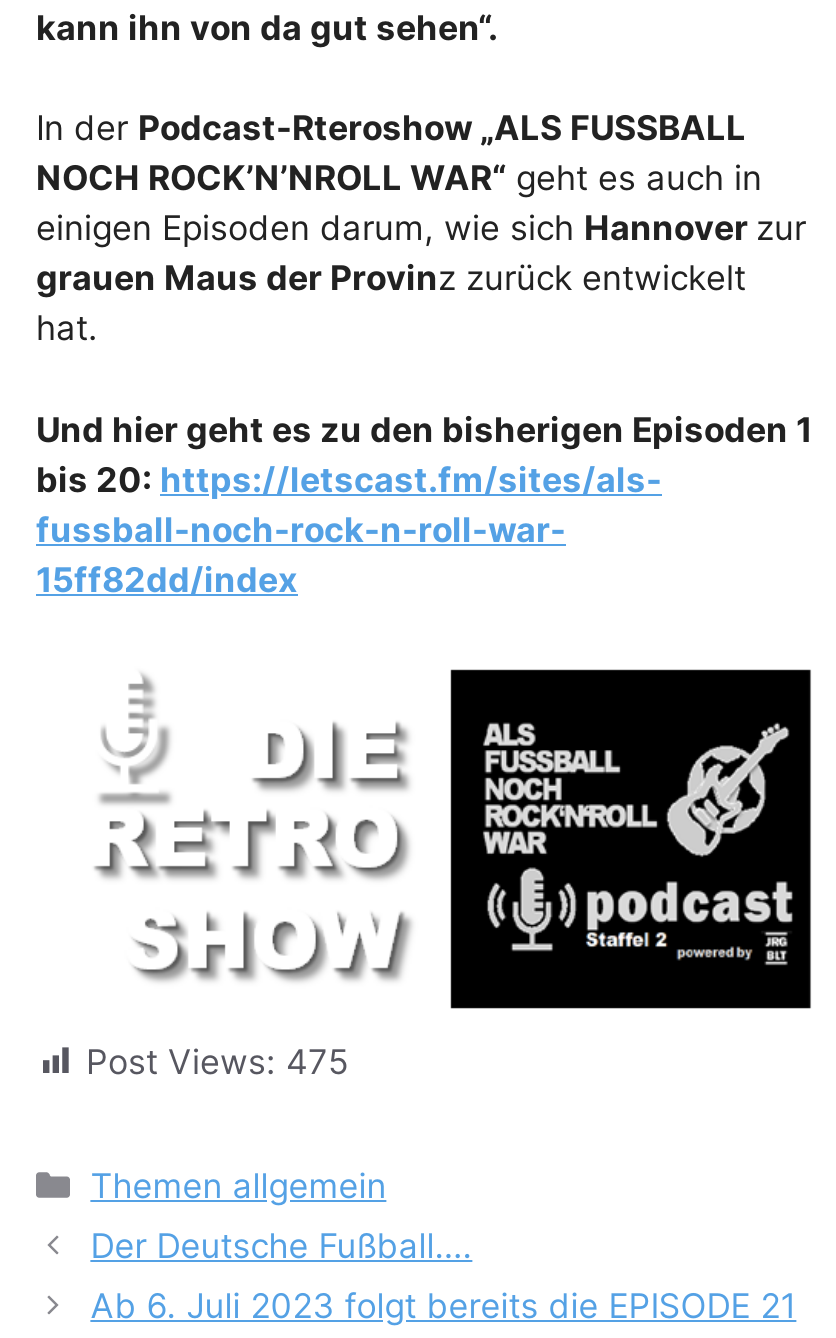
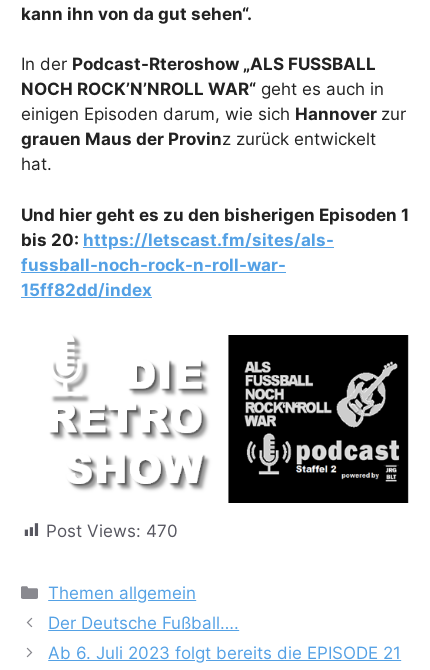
- Post Views: 475
+ Post Views: 470
